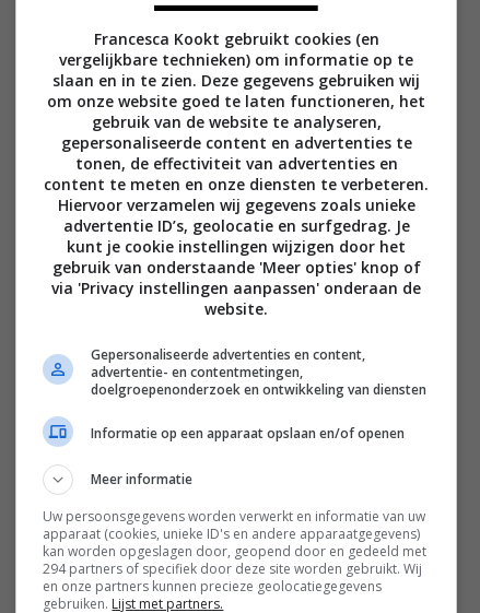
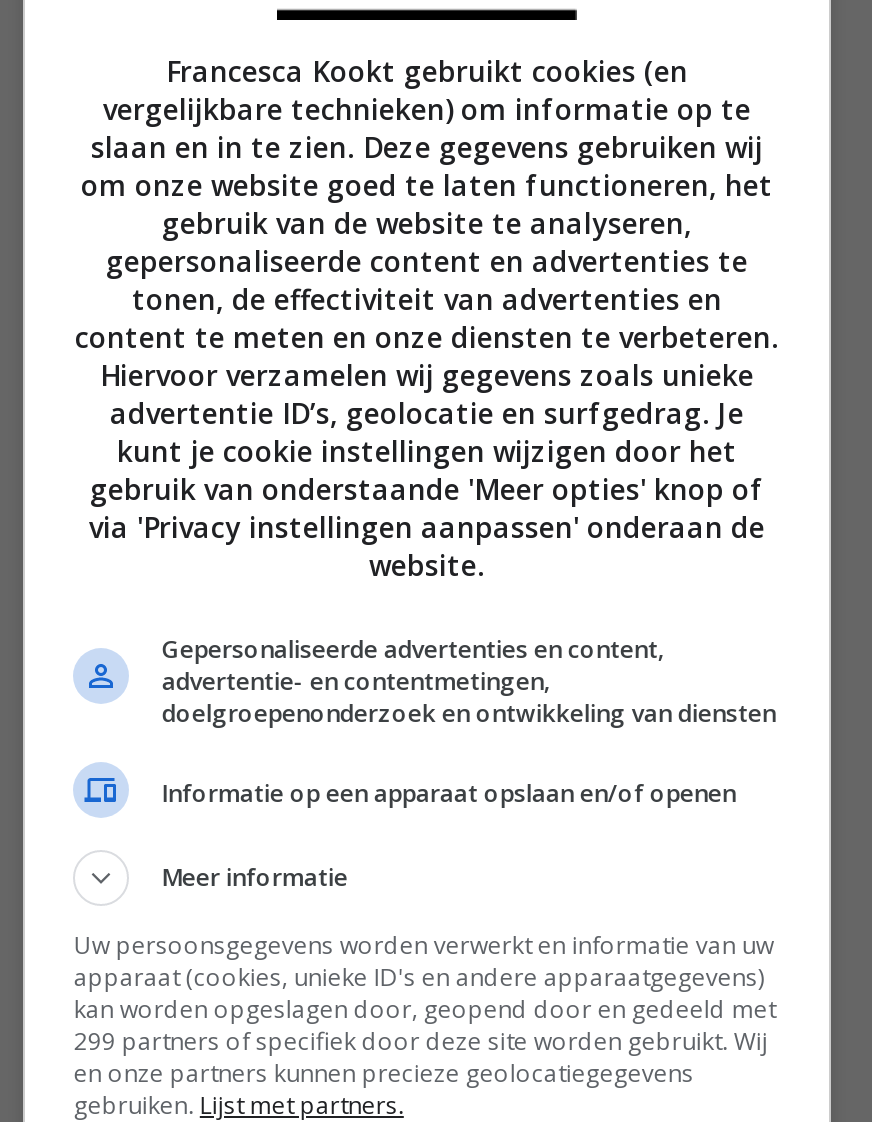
- 294 partners of specifiek door deze site worden gebruikt. Wij
+ 299 partners of specifiek door deze site worden gebruikt. Wij
